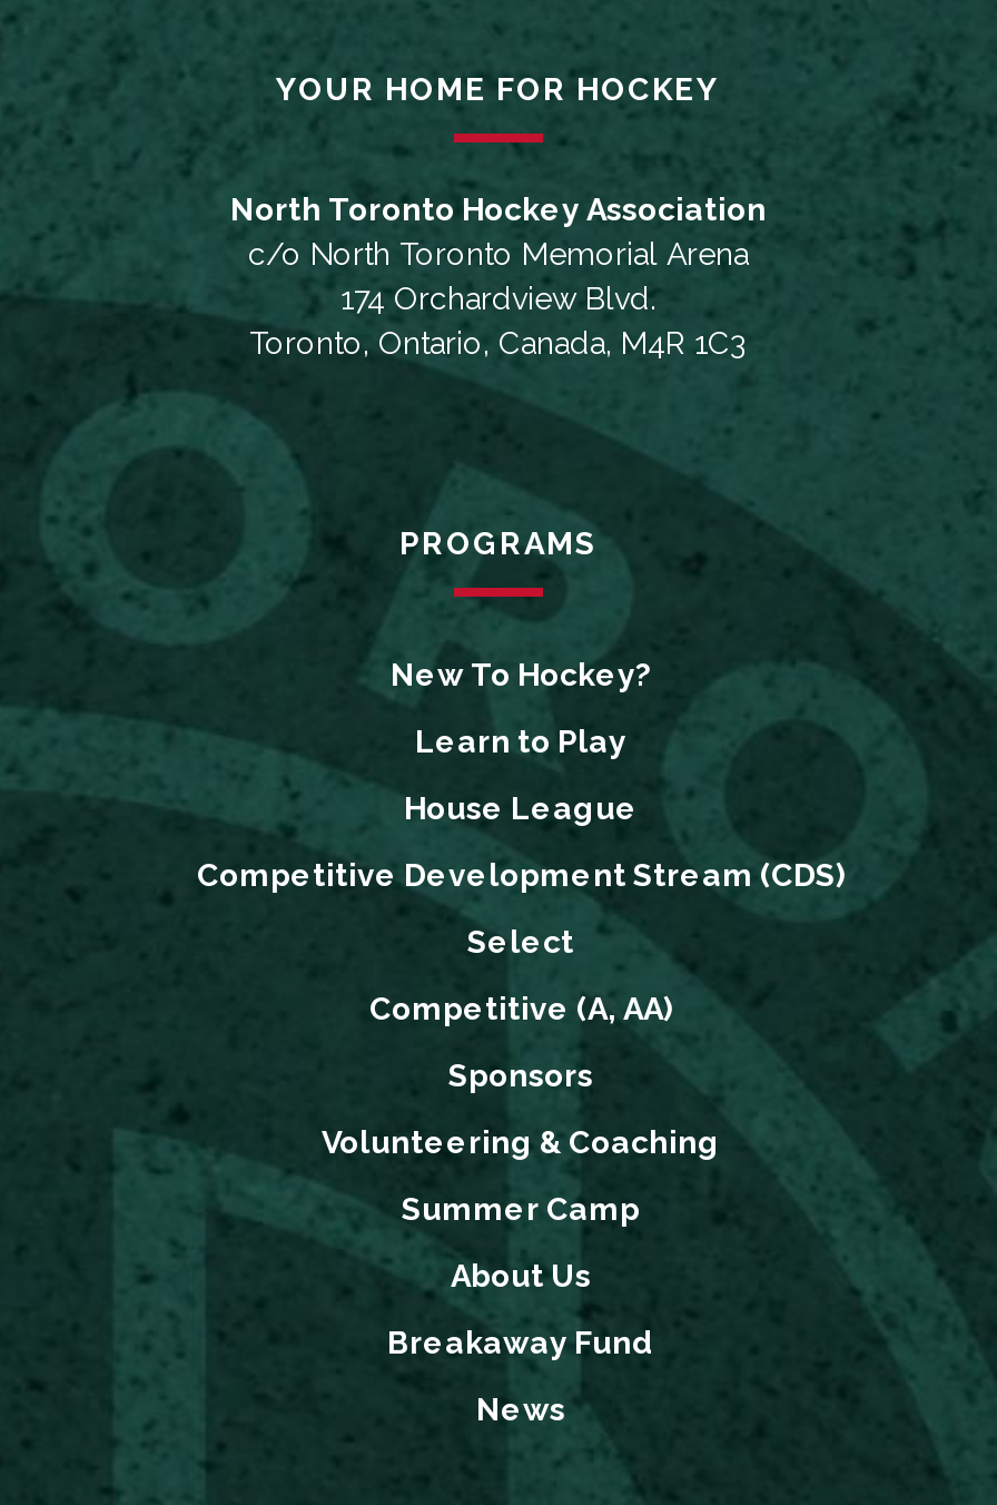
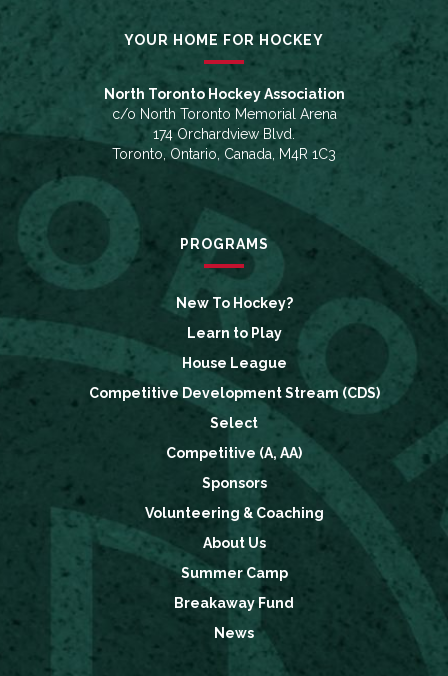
moved down: Summer Camp

moved up: About Us
